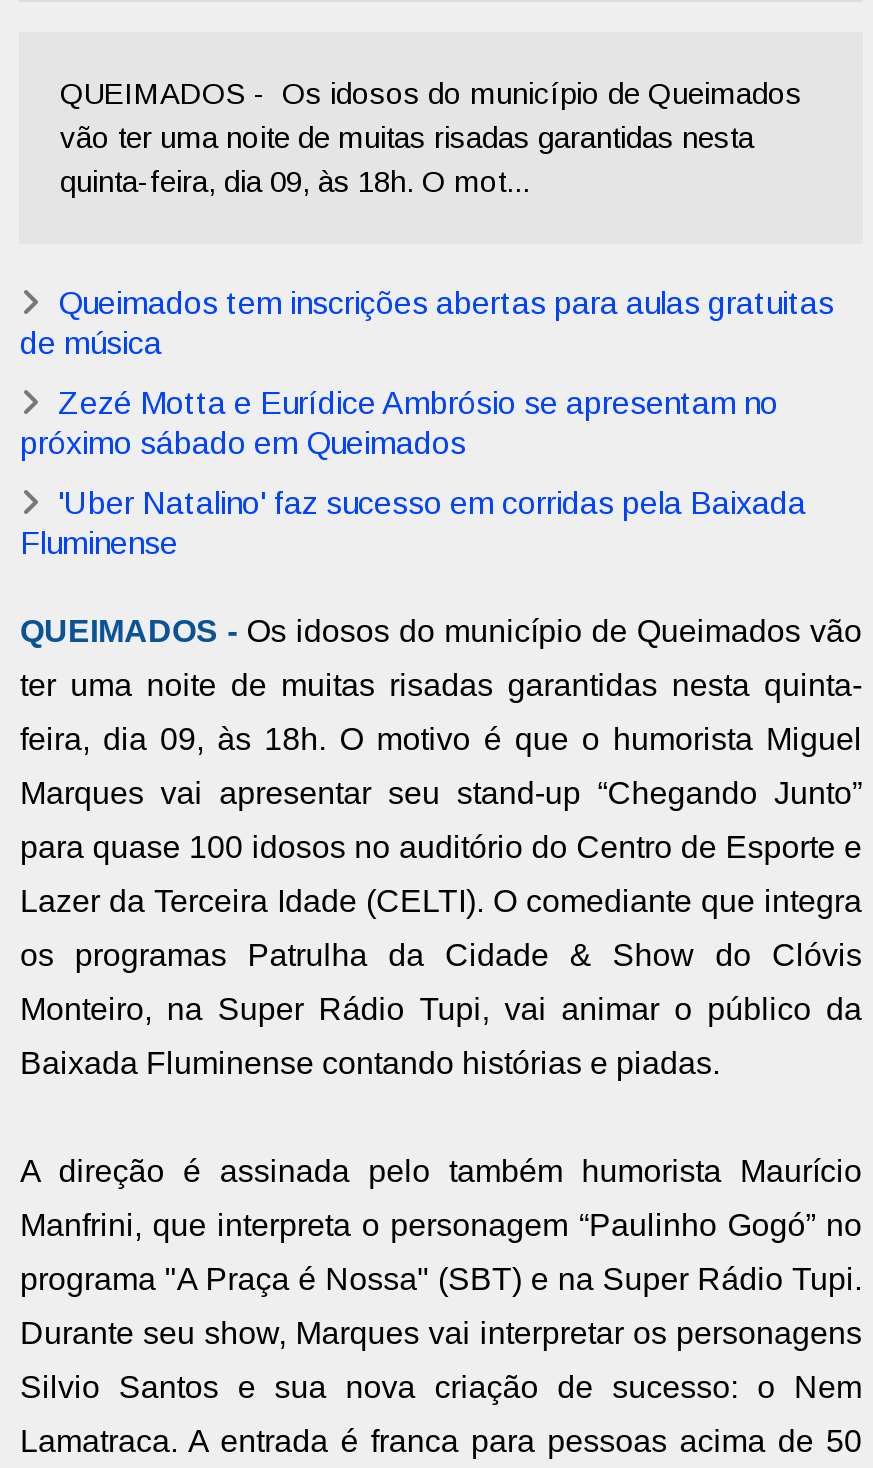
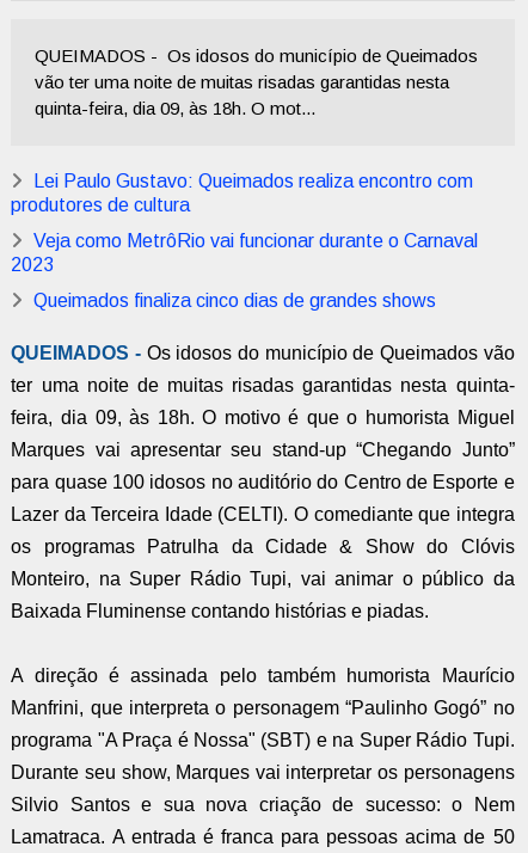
- Queimados tem inscrições abertas para aulas gratuitas
- de música
+ Lei Paulo Gustavo: Queimados realiza encontro com
+ produtores de cultura

- Zezé Motta e Eurídice Ambrósio se apresentam no
- próximo sábado em Queimados
+ Veja como MetrôRio vai funcionar durante o Carnaval
+ 2023

- 'Uber Natalino' faz sucesso em corridas pela Baixada
- Fluminense
+ Queimados finaliza cinco dias de grandes shows
